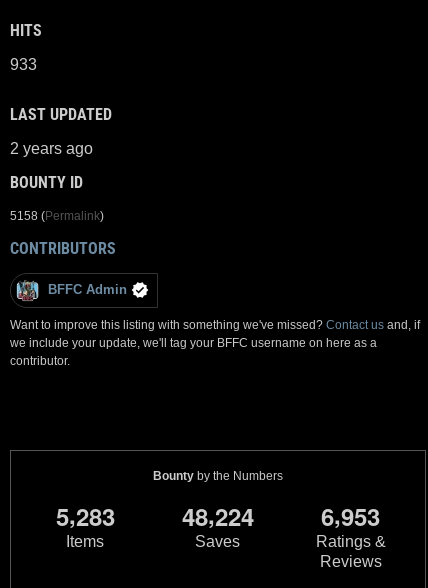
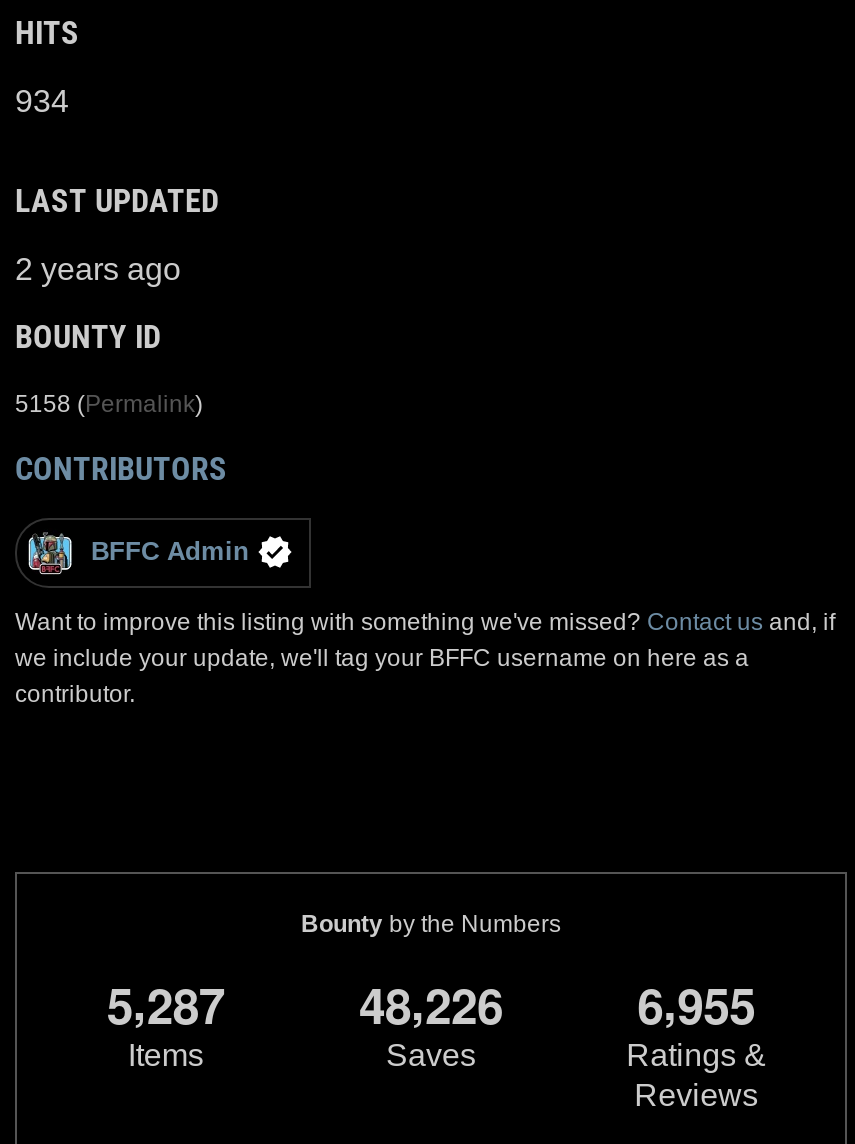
- 933
+ 934

- 5,283
+ 5,287

- 48,224
+ 48,226

- 6,953
+ 6,955
